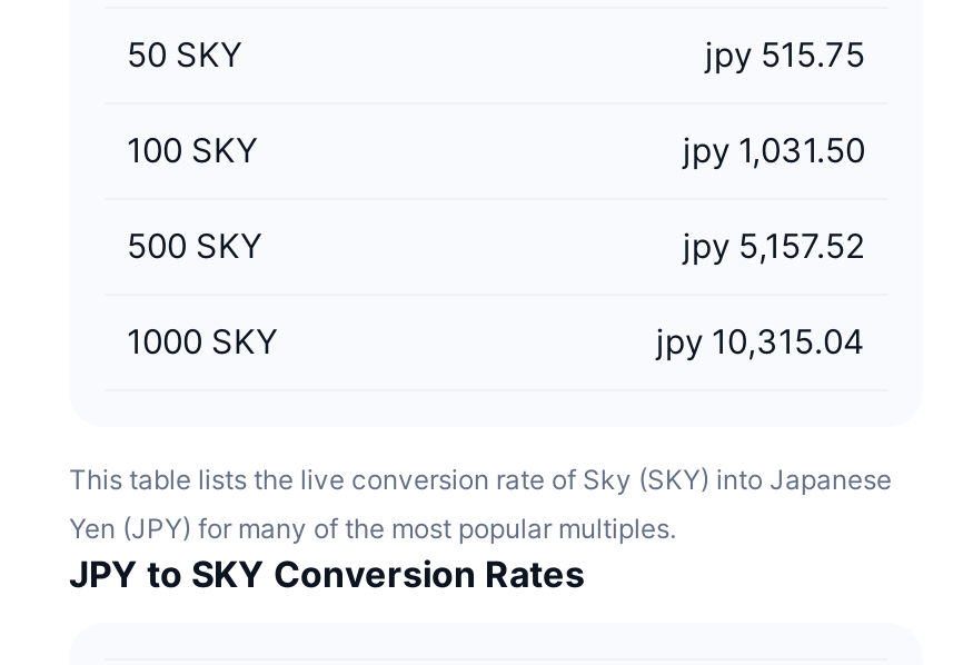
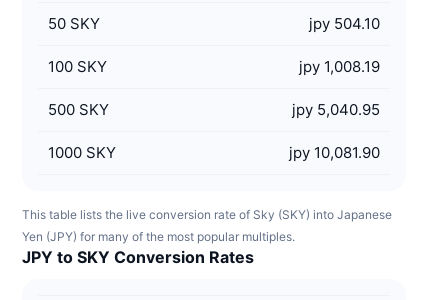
- jpy 515.75
+ jpy 504.10

- jpy 1,031.50
+ jpy 1,008.19

- jpy 5,157.52
+ jpy 5,040.95

- jpy 10,315.04
+ jpy 10,081.90
